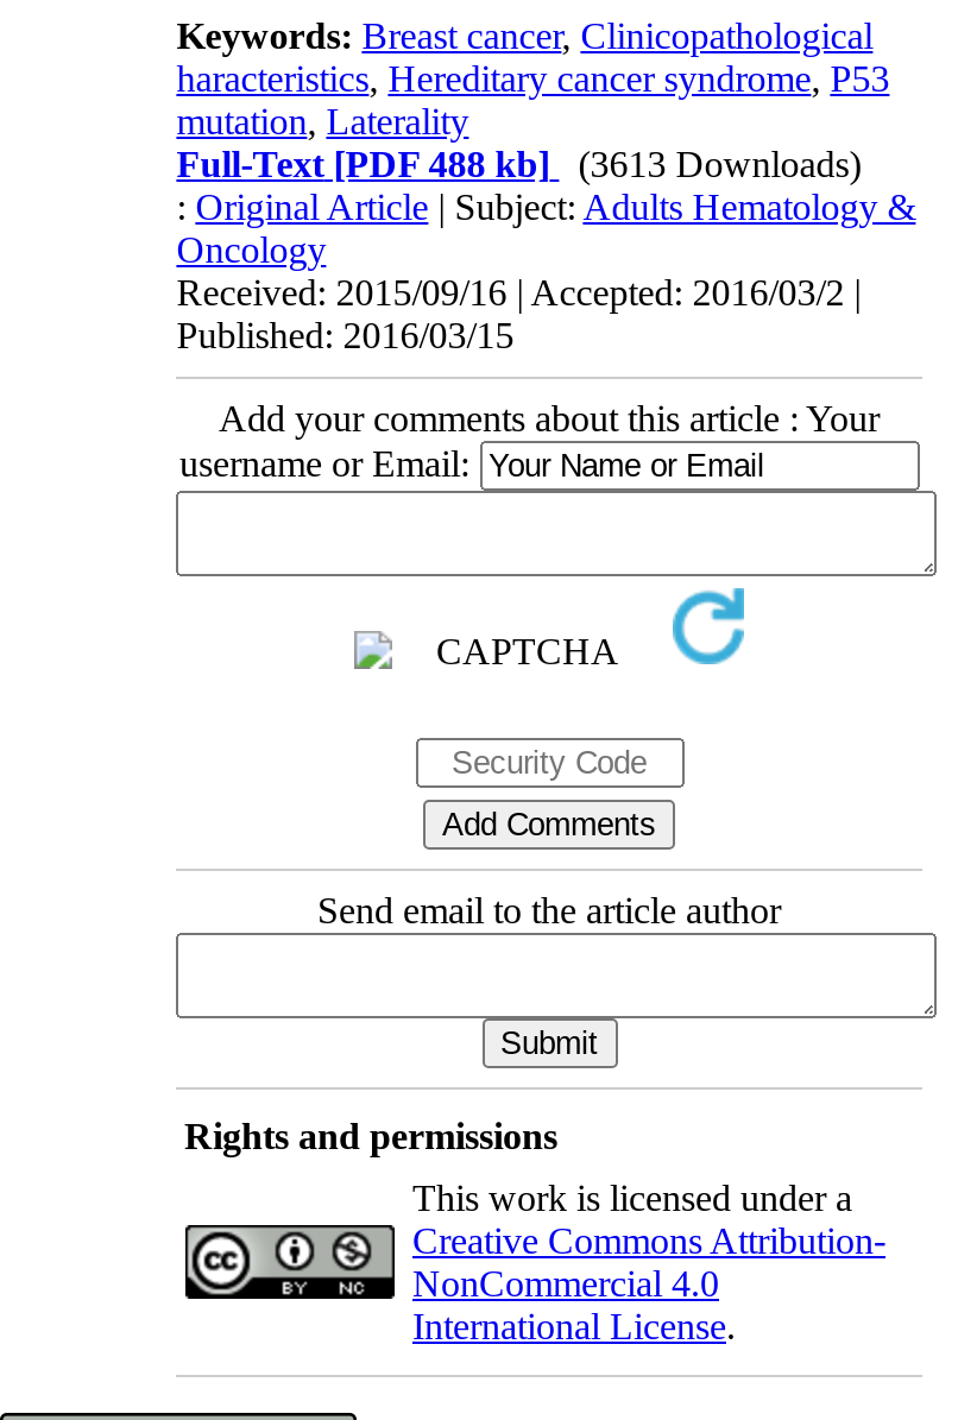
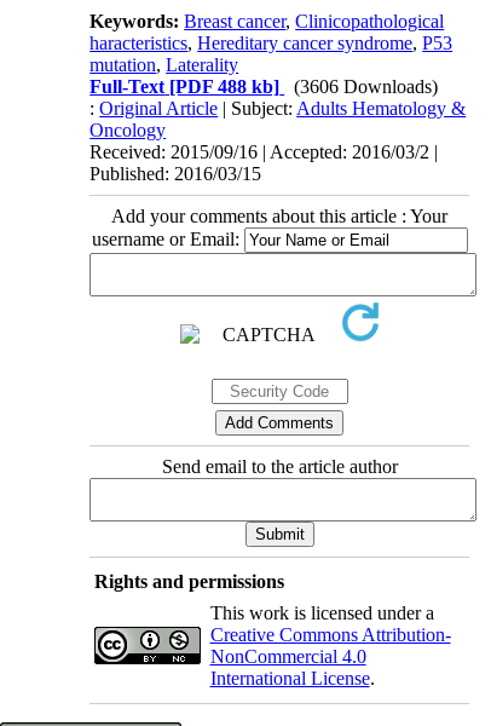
- Full-Text [PDF 488 kb] (3613 Downloads)
+ Full-Text [PDF 488 kb] (3606 Downloads)
